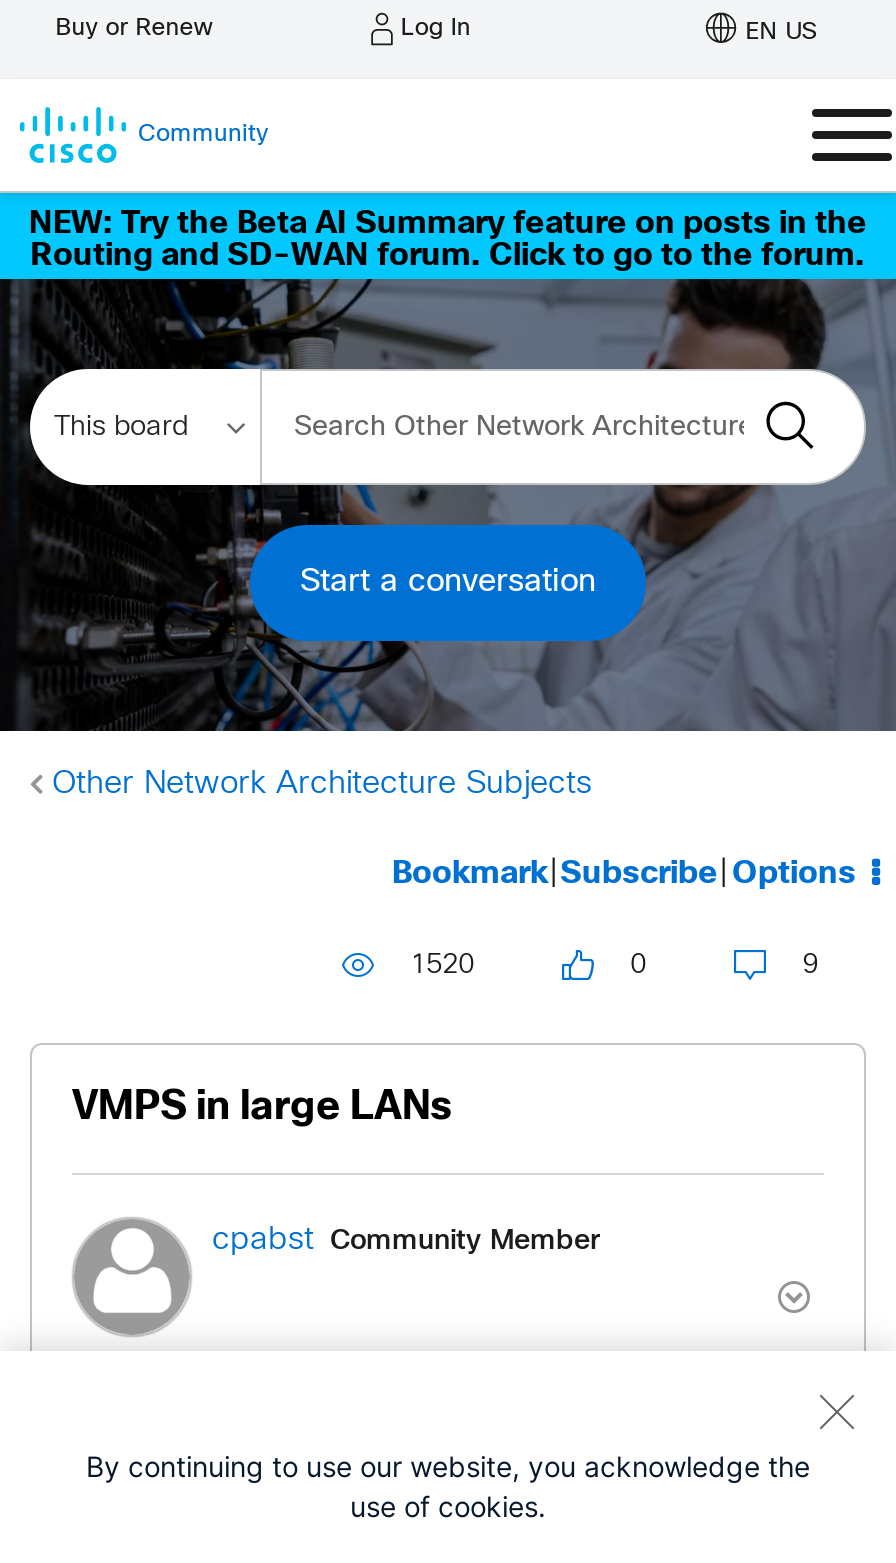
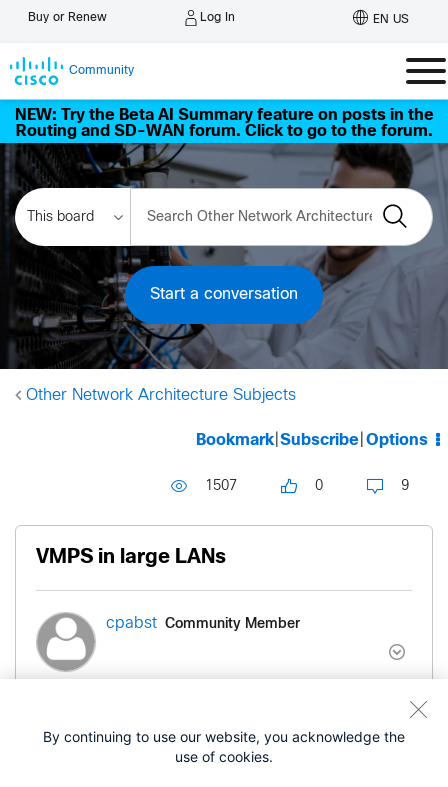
- 1520
+ 1507
